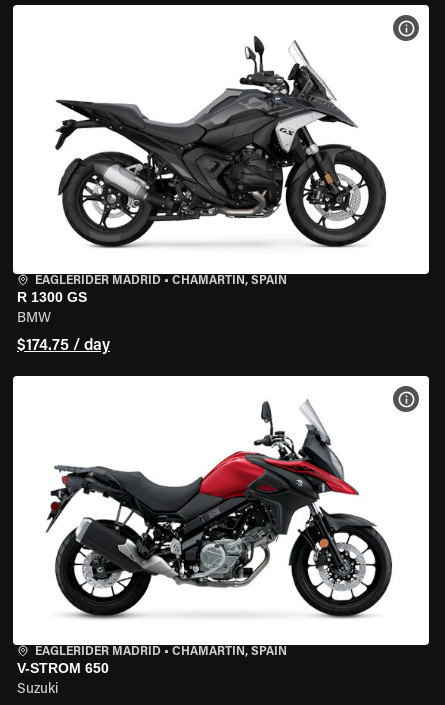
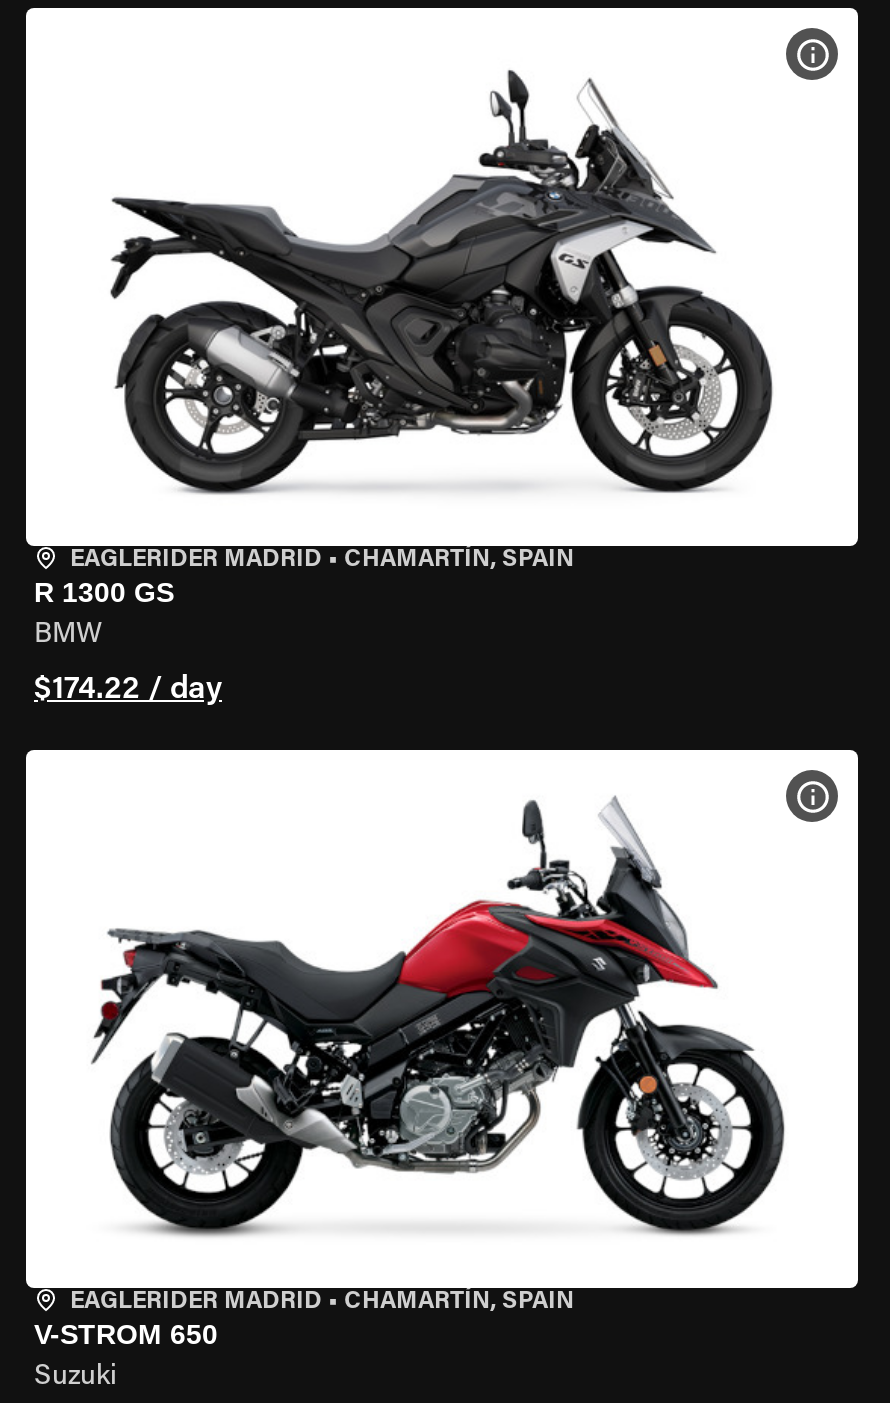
- $174.75 / day
+ $174.22 / day
